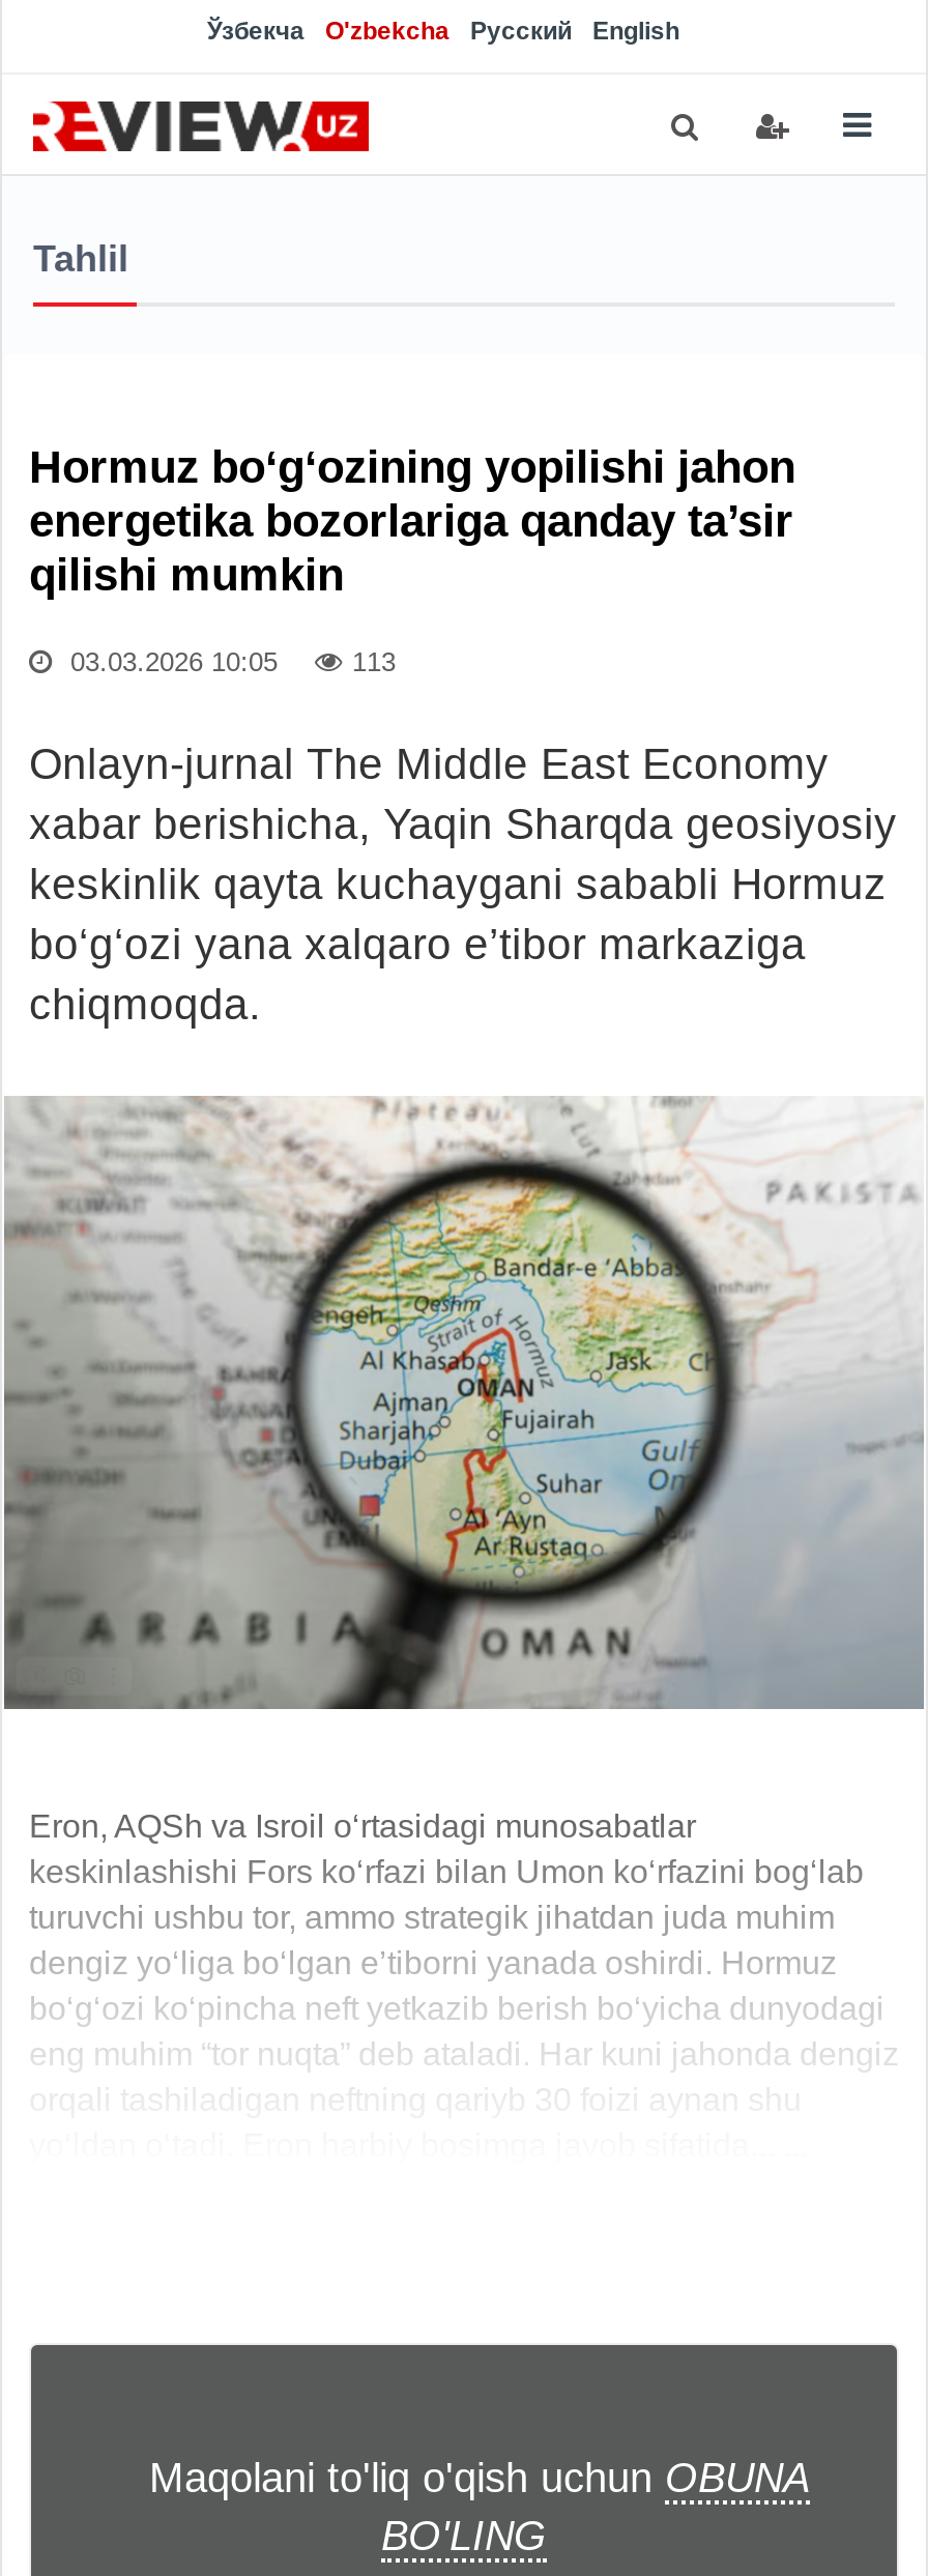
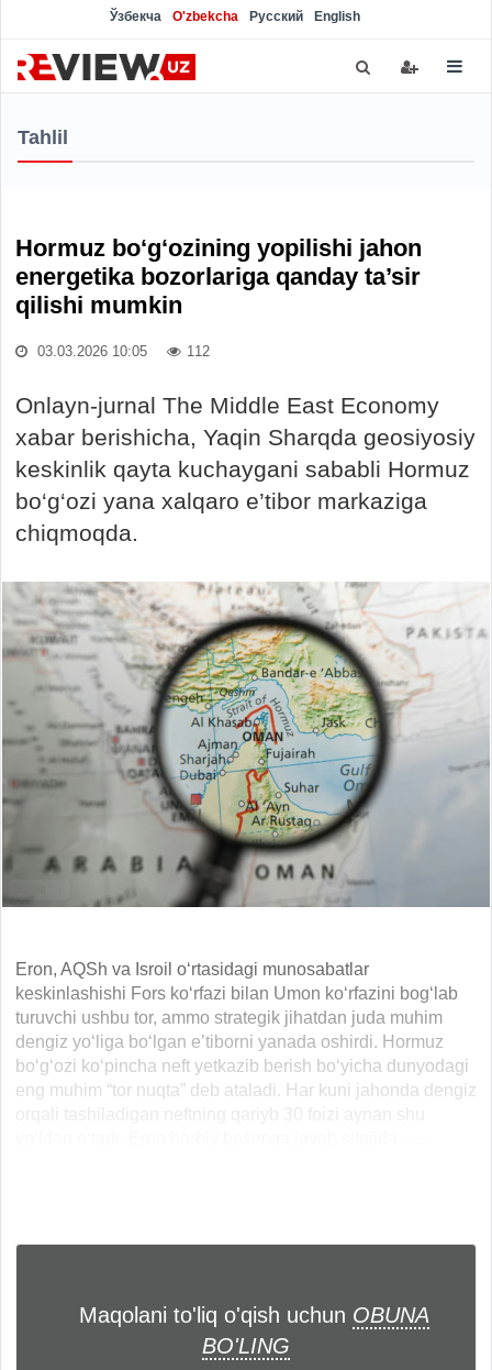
- 113
+ 112
